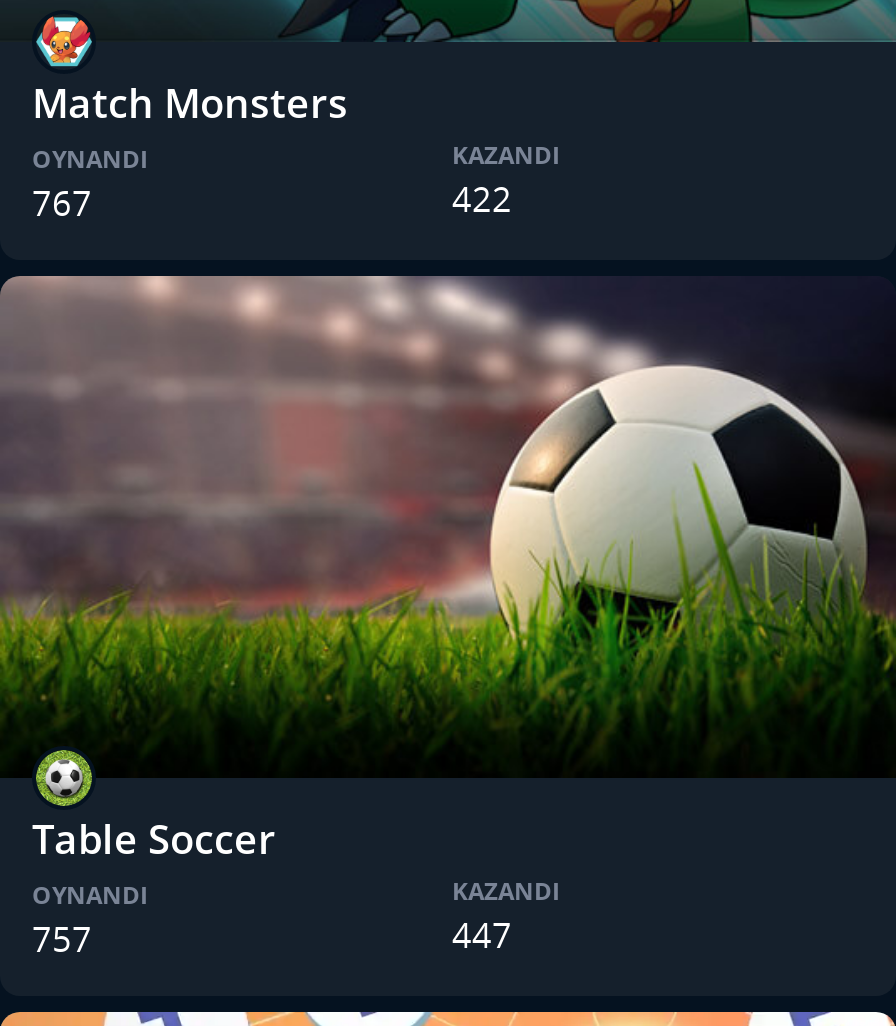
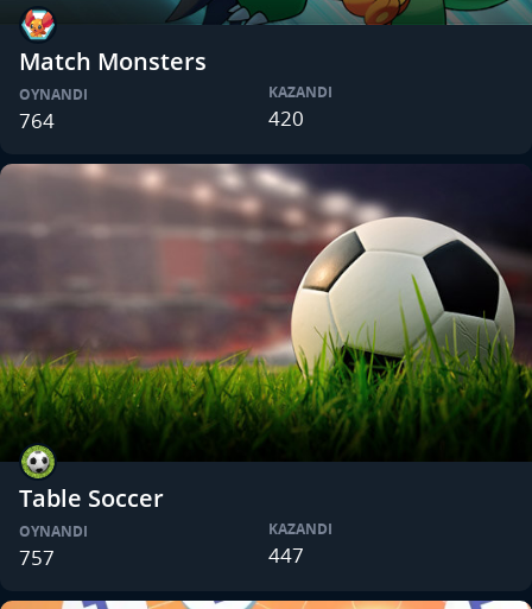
- 767
+ 764

- 422
+ 420
